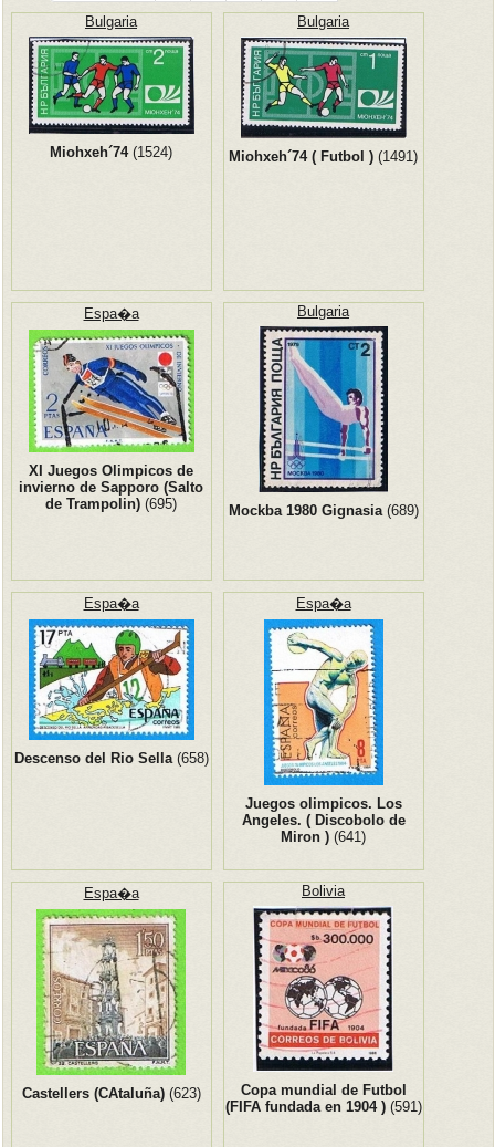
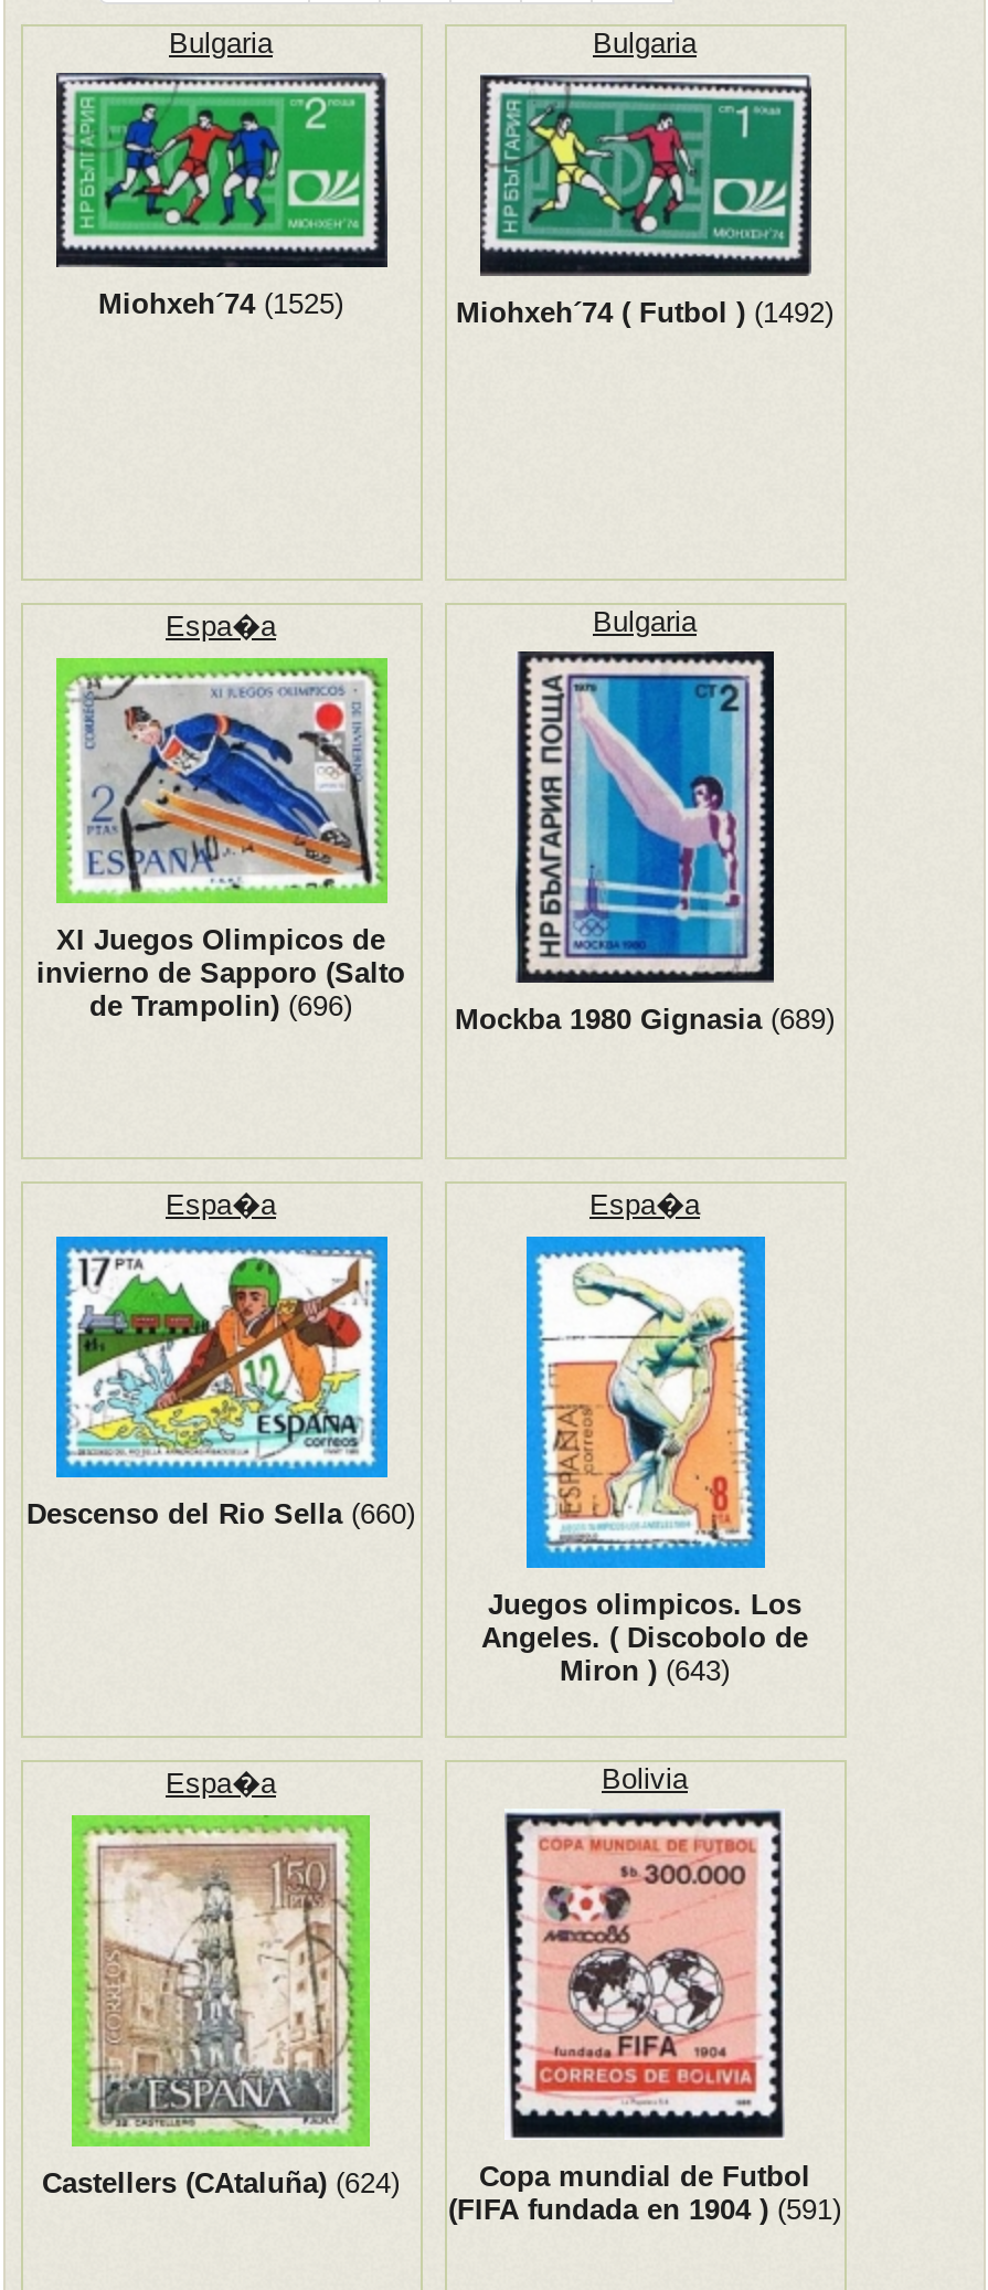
- Miohxeh´74 (1524)
+ Miohxeh´74 (1525)

- Miohxeh´74 ( Futbol ) (1491)
+ Miohxeh´74 ( Futbol ) (1492)

- de Trampolin) (695)
+ de Trampolin) (696)

- Descenso del Rio Sella (658)
+ Descenso del Rio Sella (660)

- Miron ) (641)
+ Miron ) (643)

- Castellers (CAtaluña) (623)
+ Castellers (CAtaluña) (624)
